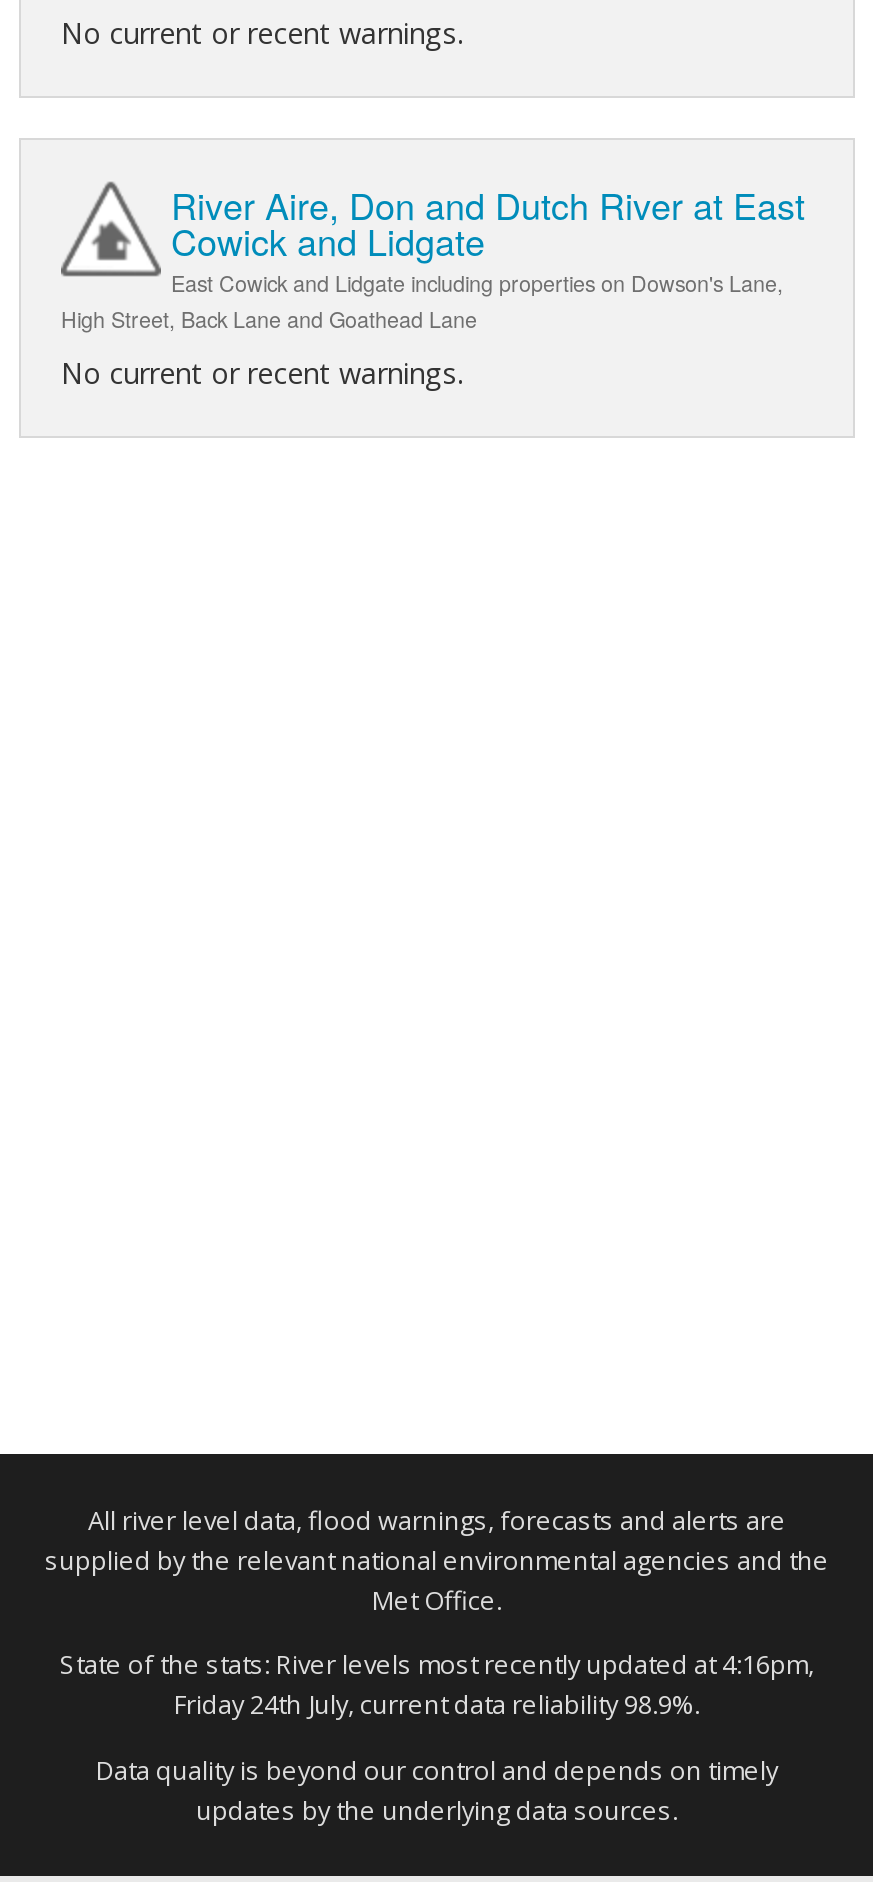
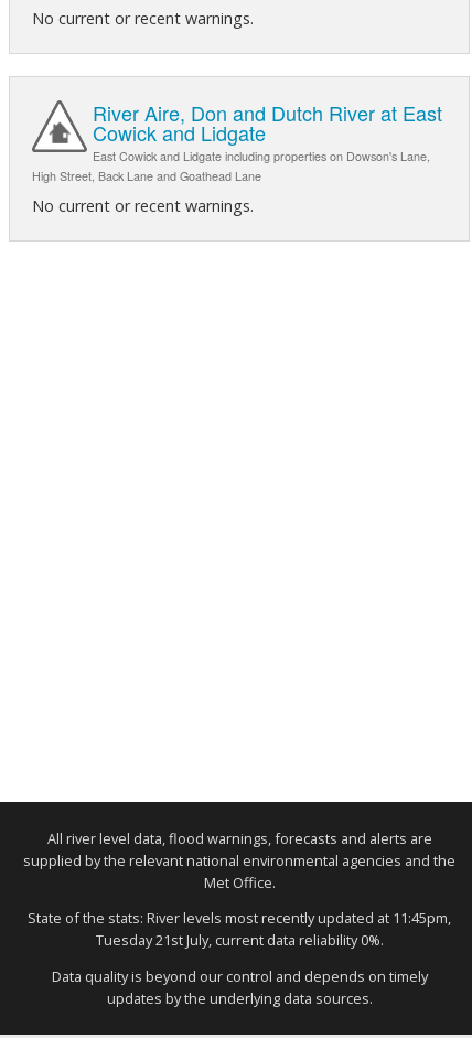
- State of the stats: River levels most recently updated at 4:16pm,
+ State of the stats: River levels most recently updated at 11:45pm,

- Friday 24th July, current data reliability 98.9%.
+ Tuesday 21st July, current data reliability 0%.
